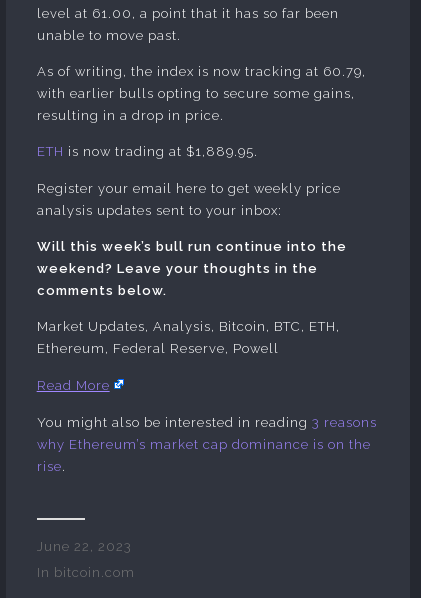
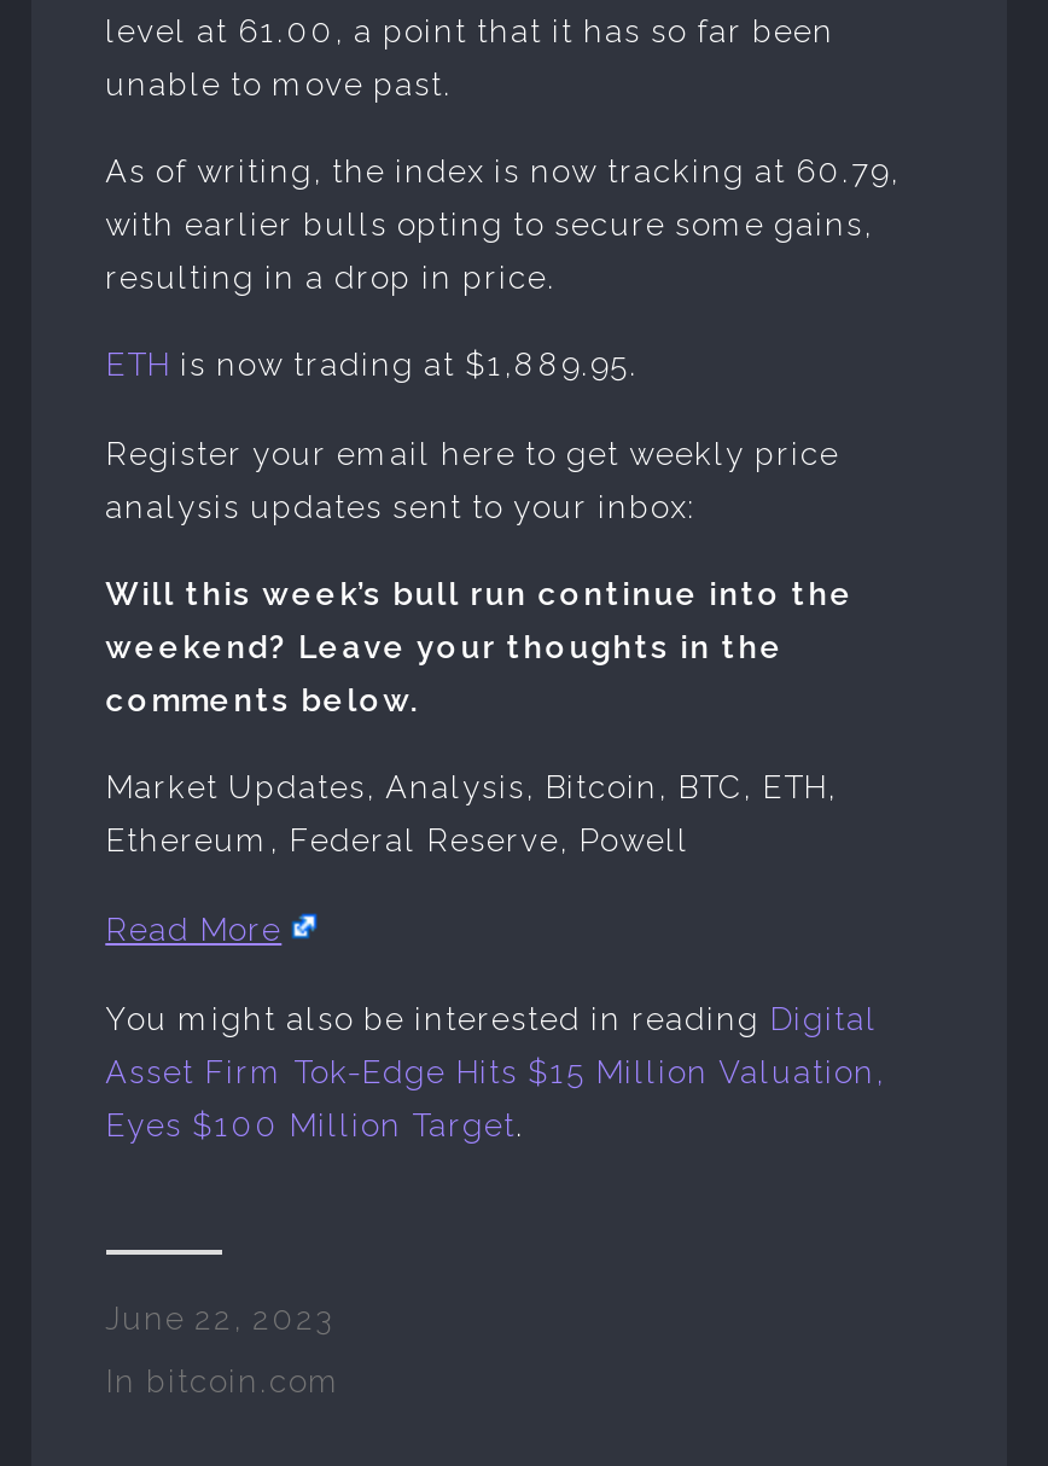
- You might also be interested in reading 3 reasons
+ You might also be interested in reading Digital

- why Ethereum’s market cap dominance is on the
+ Asset Firm Tok-Edge Hits $15 Million Valuation,

- rise.
+ Eyes $100 Million Target.
